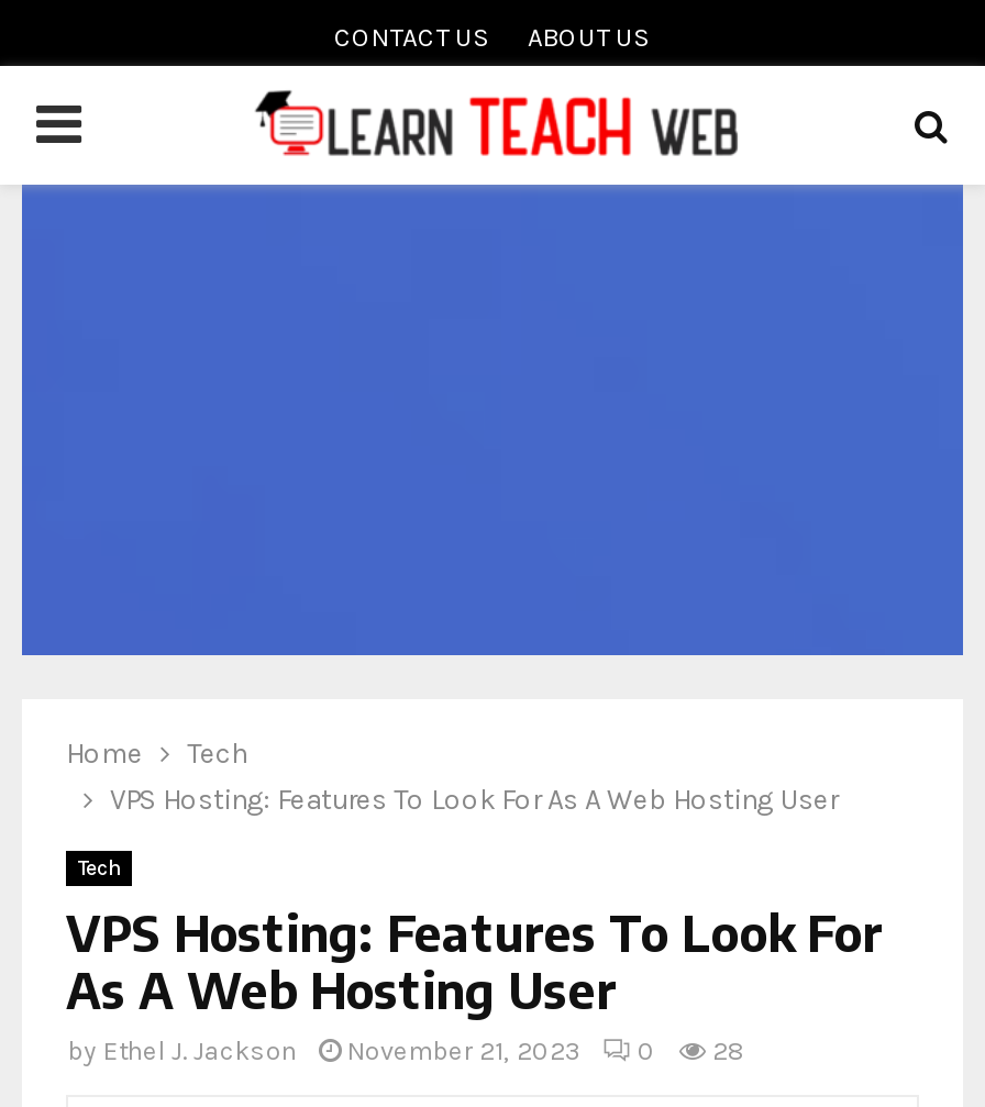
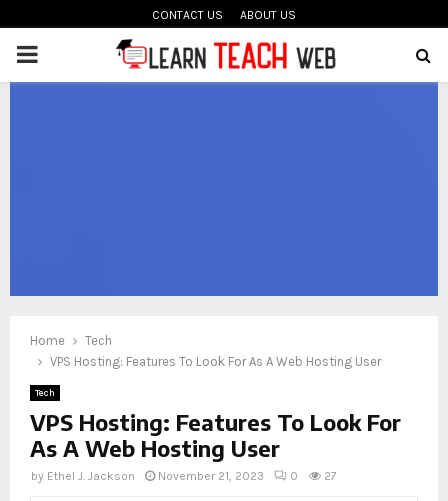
- 28
+ 27
